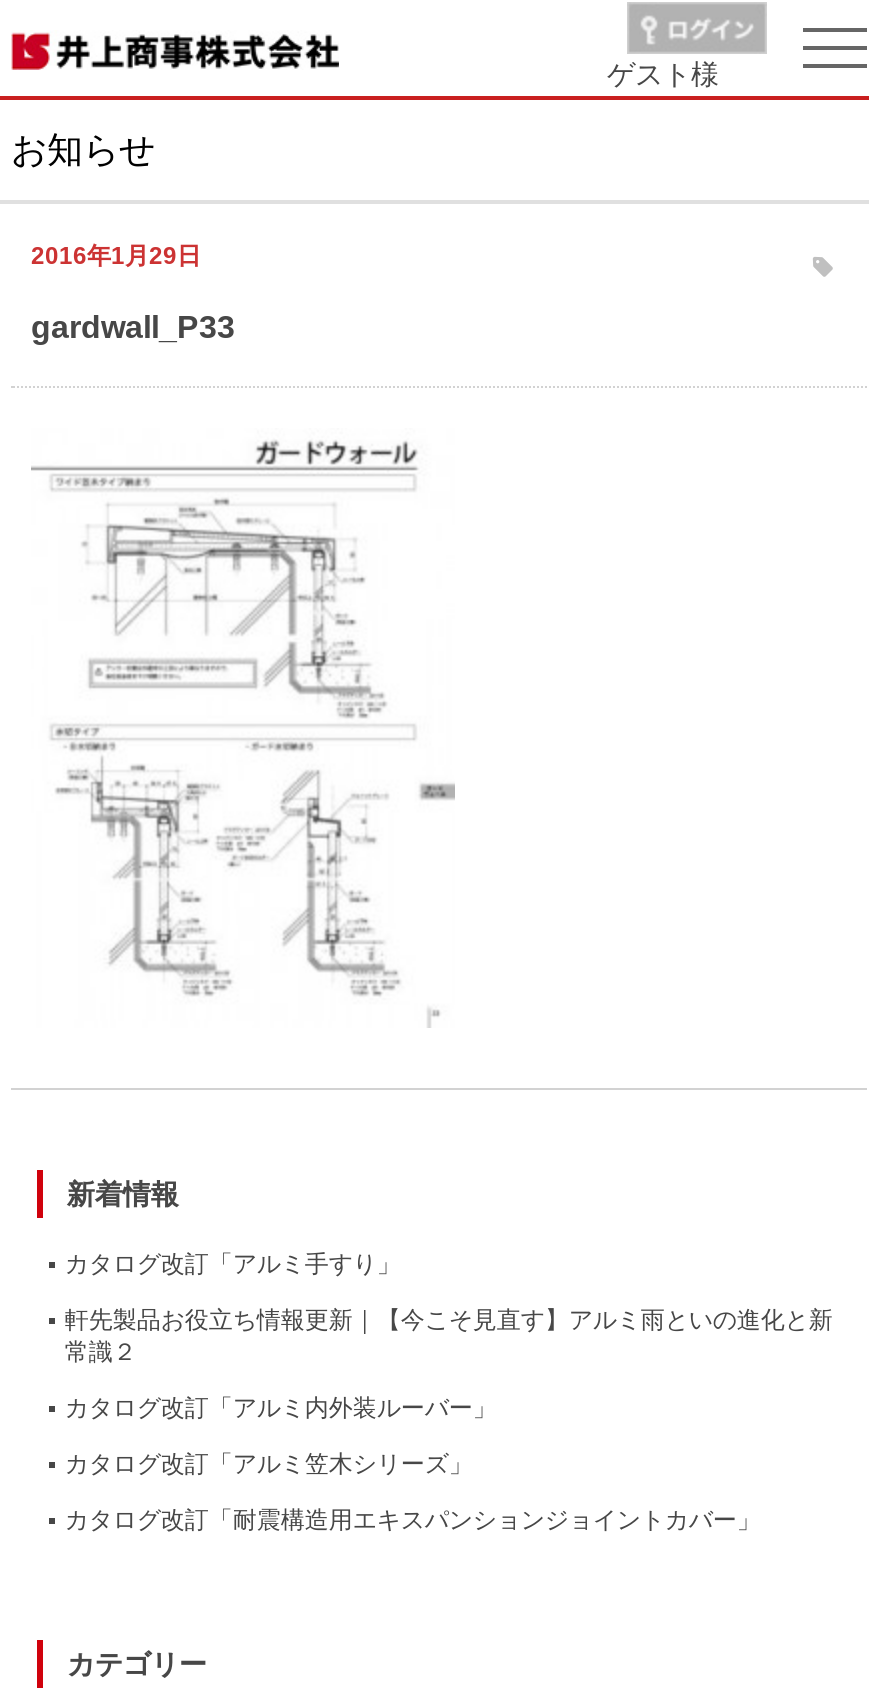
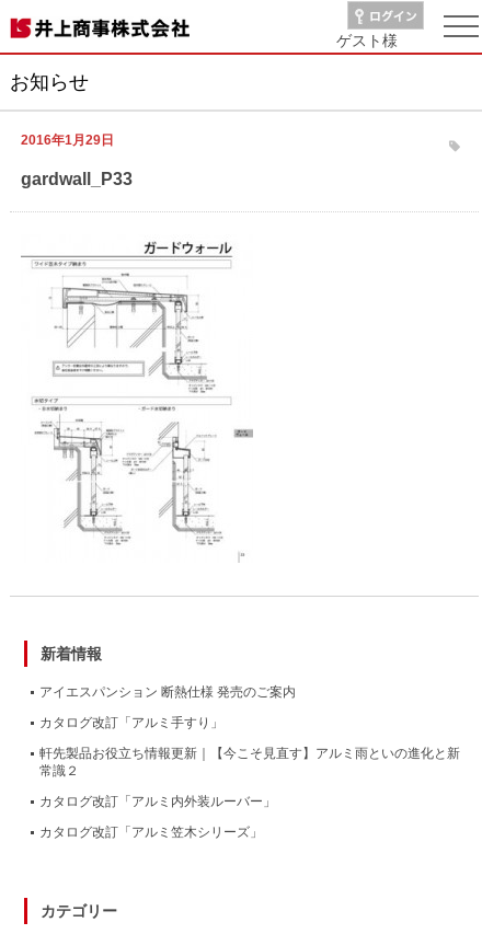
+ アイエスパンション 断熱仕様 発売のご案内

moved down: カタログ改訂「アルミ手すり」 | 軒先製品お役立ち情報更新｜【今こそ見直す】アルミ雨といの進化と新 | 常識２ | カタログ改訂「アルミ内外装ルーバー」 | カタログ改訂「アルミ笠木シリーズ」

- カタログ改訂「耐震構造用エキスパンションジョイントカバー」
